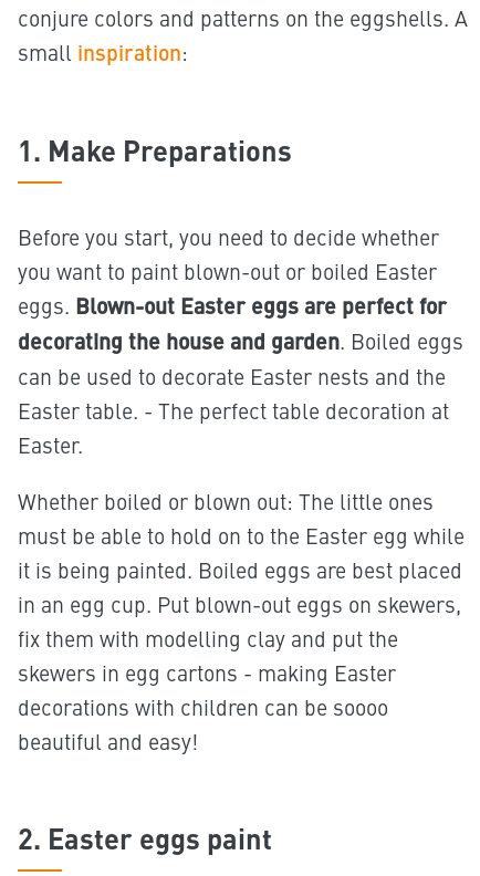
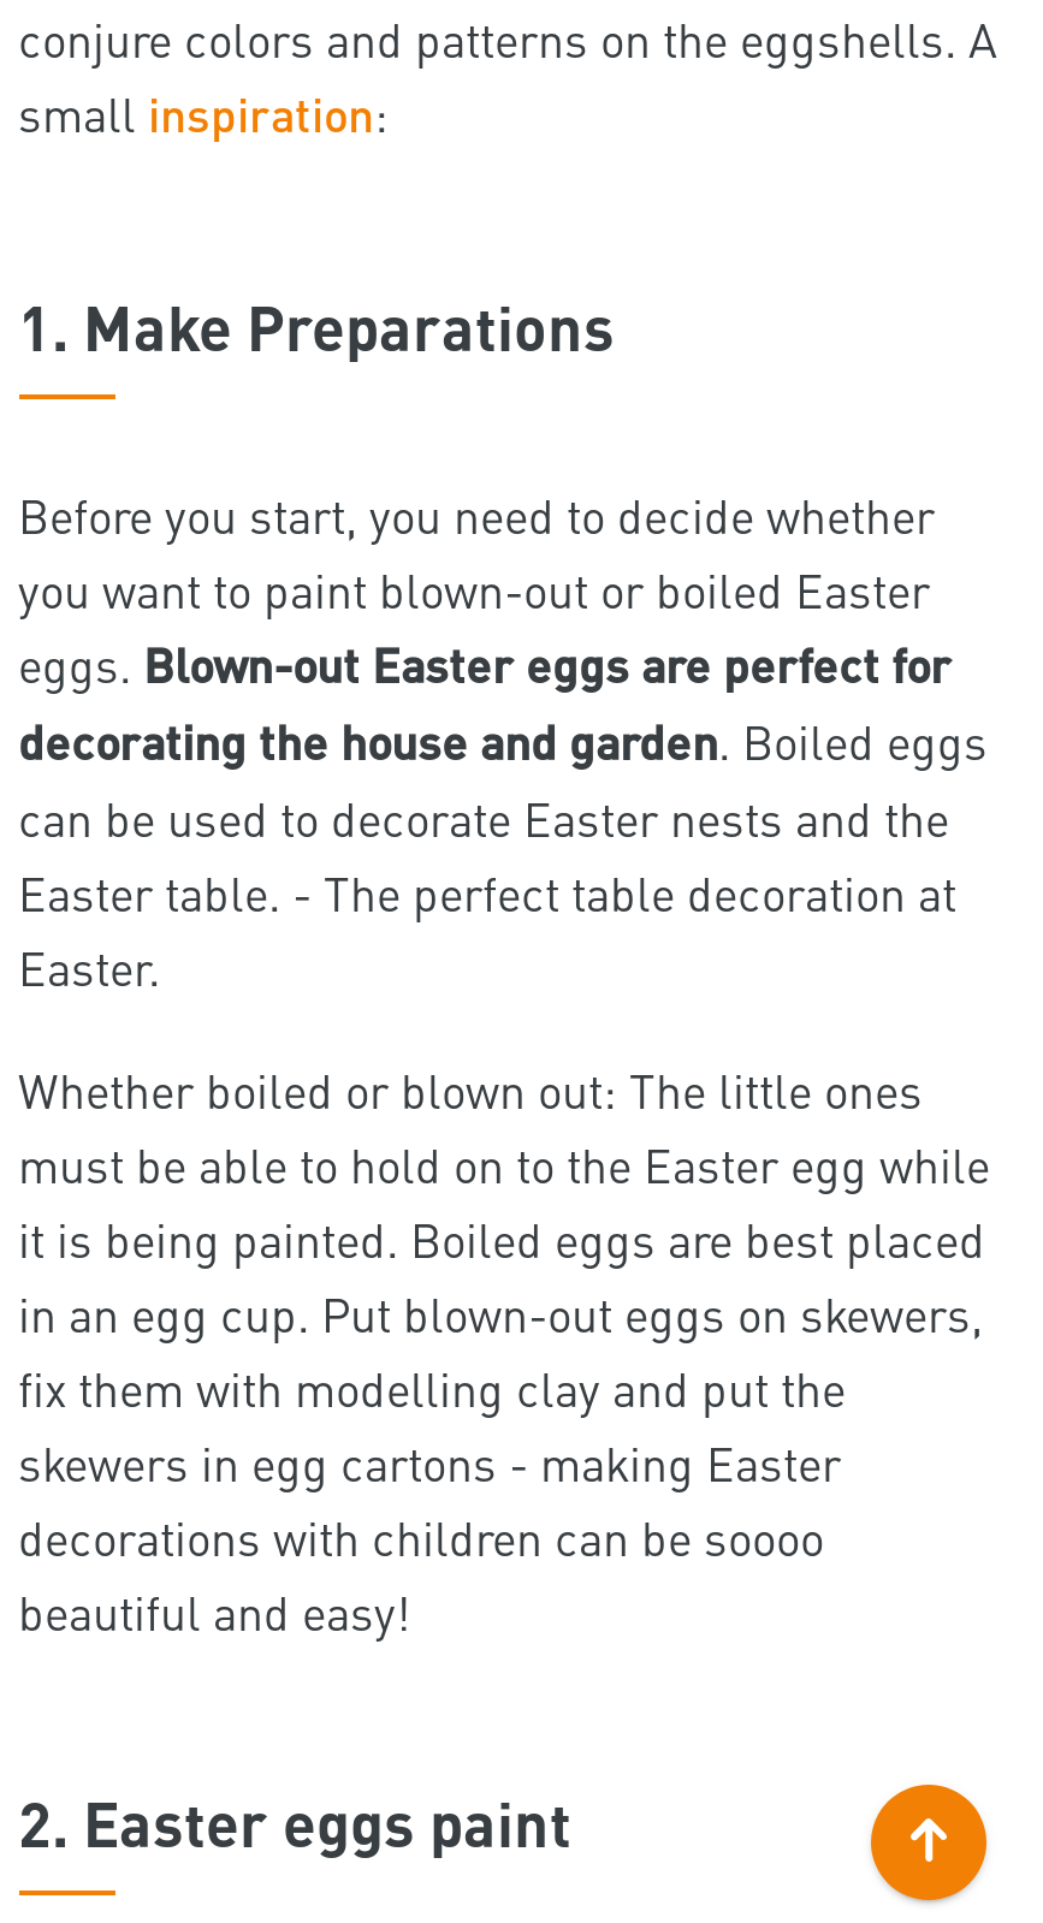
+ [image]
